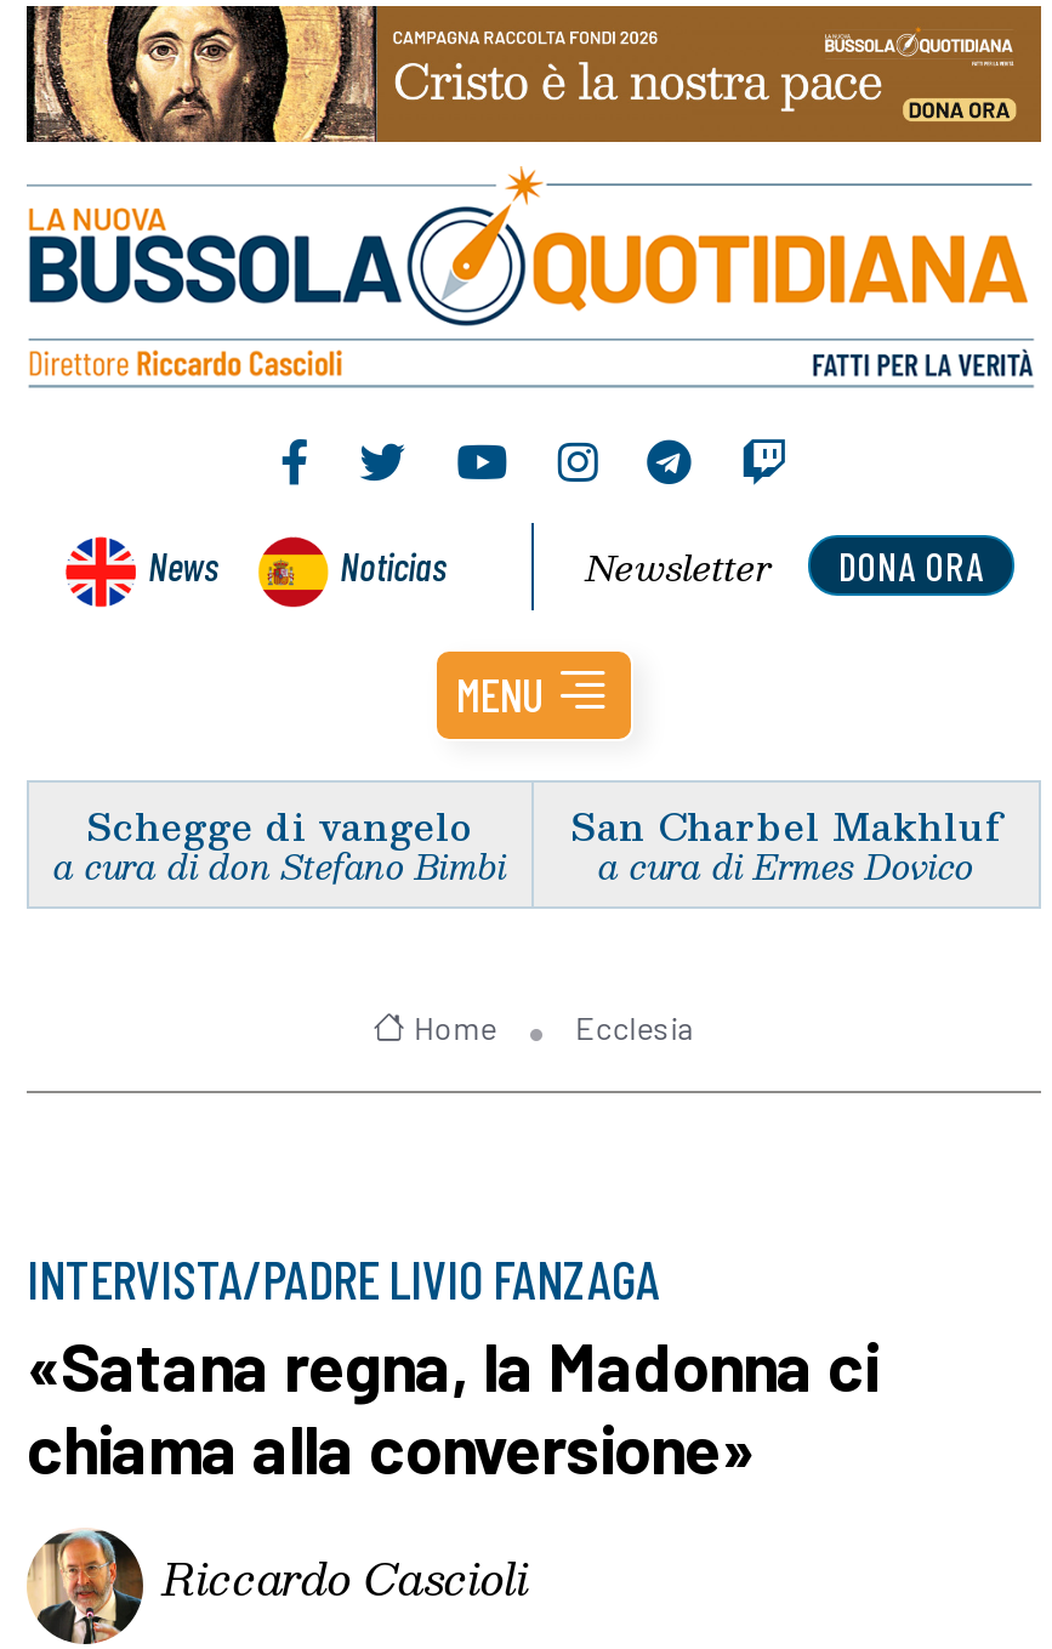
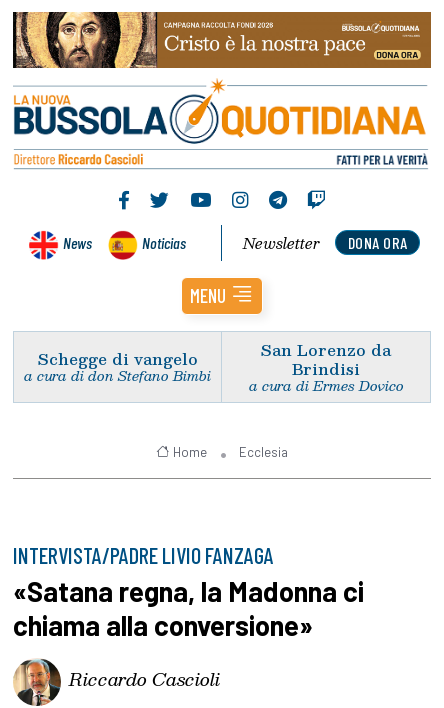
- San Charbel Makhluf
+ San Lorenzo da
+ Brindisi
